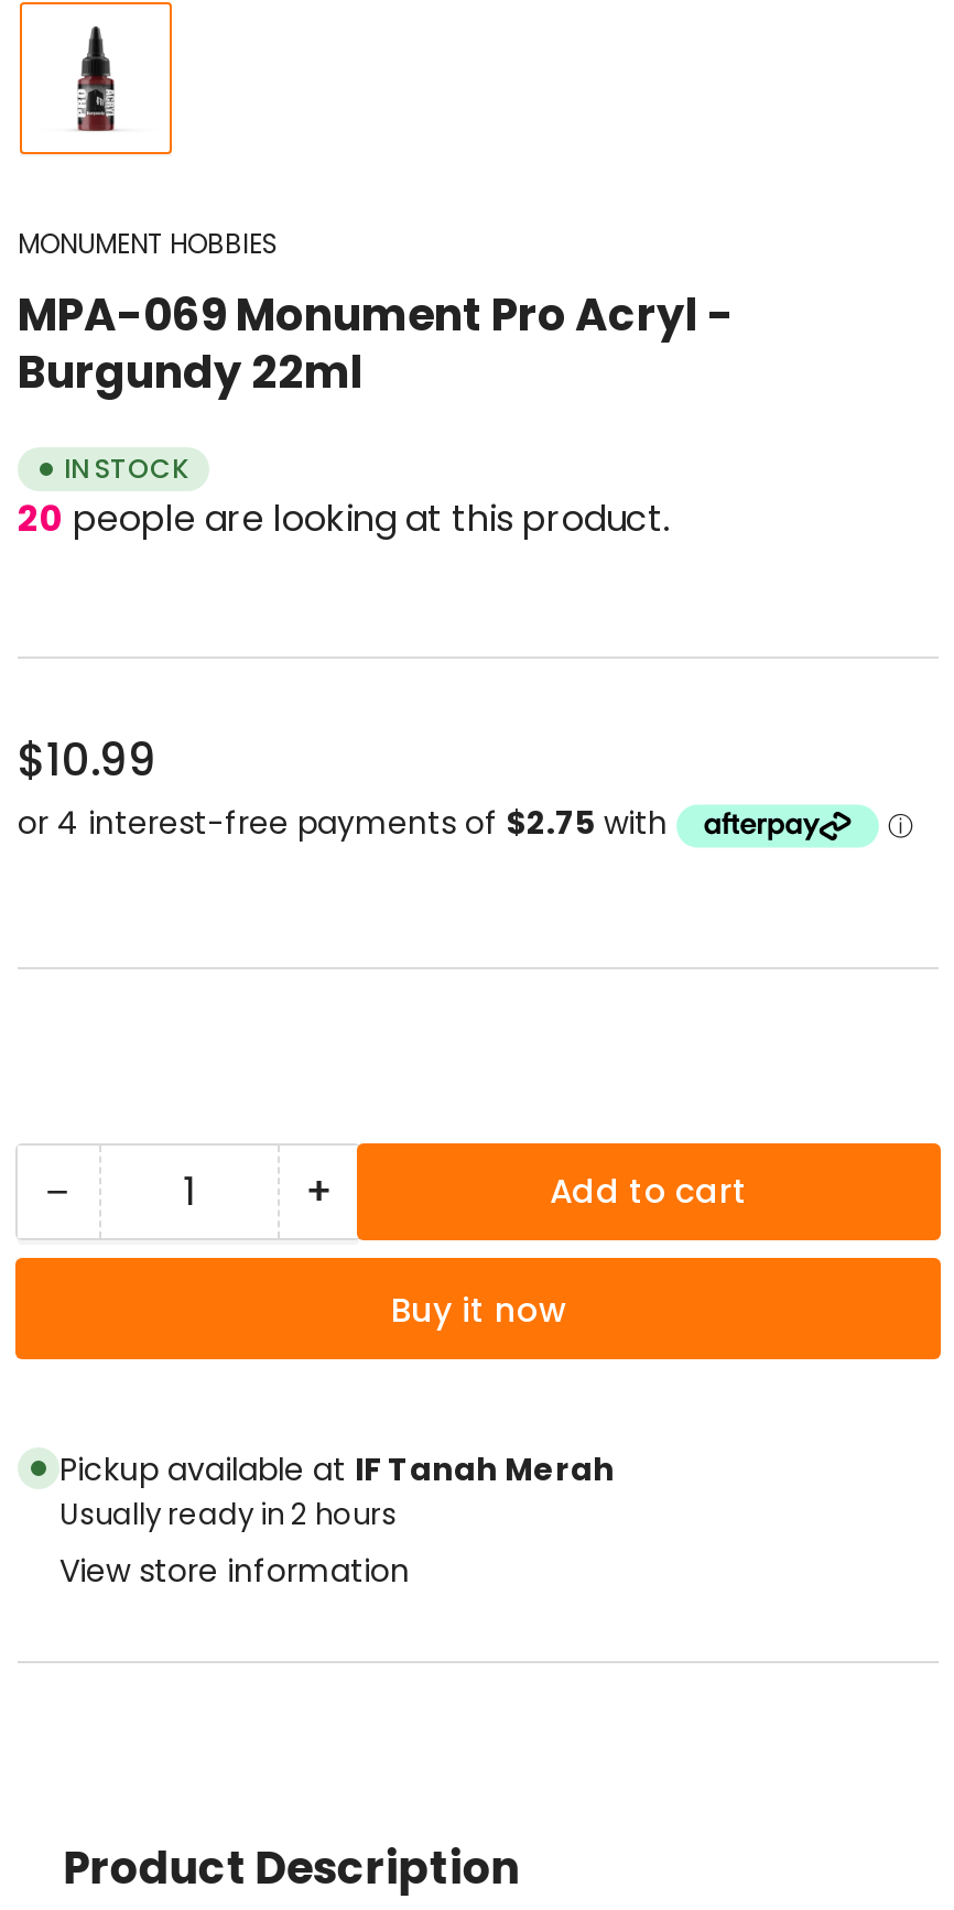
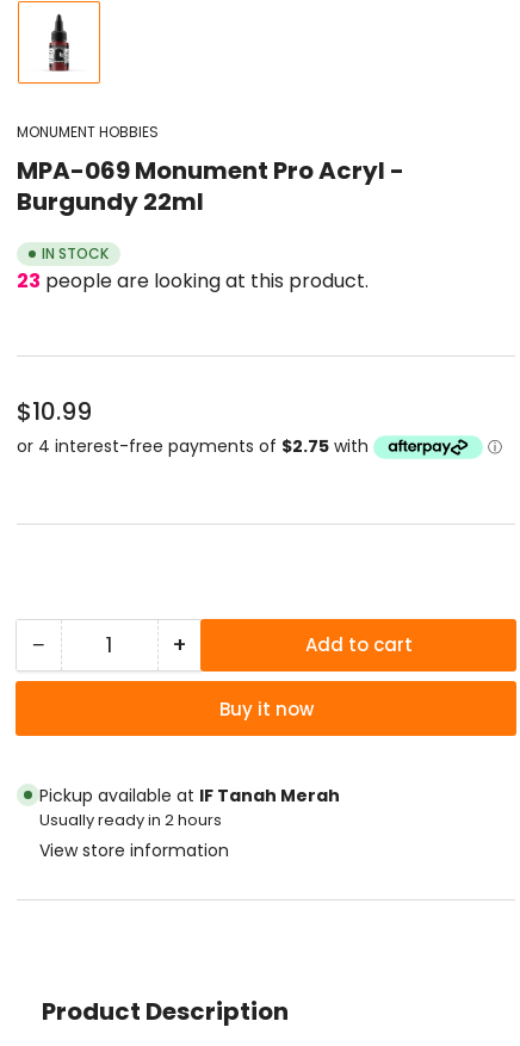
- 20 people are looking at this product.
+ 23 people are looking at this product.
